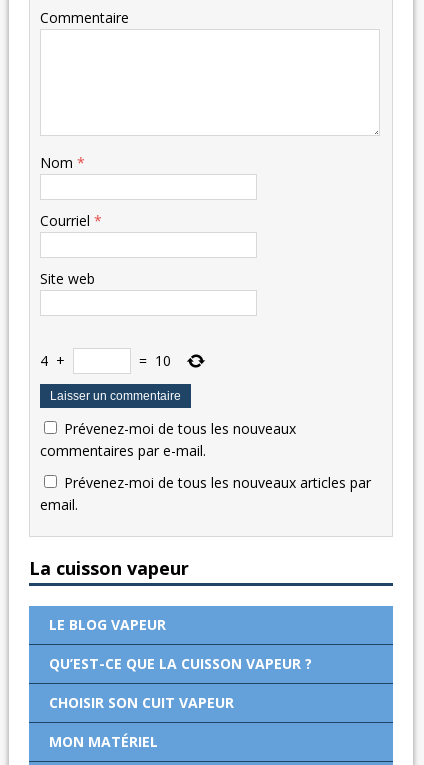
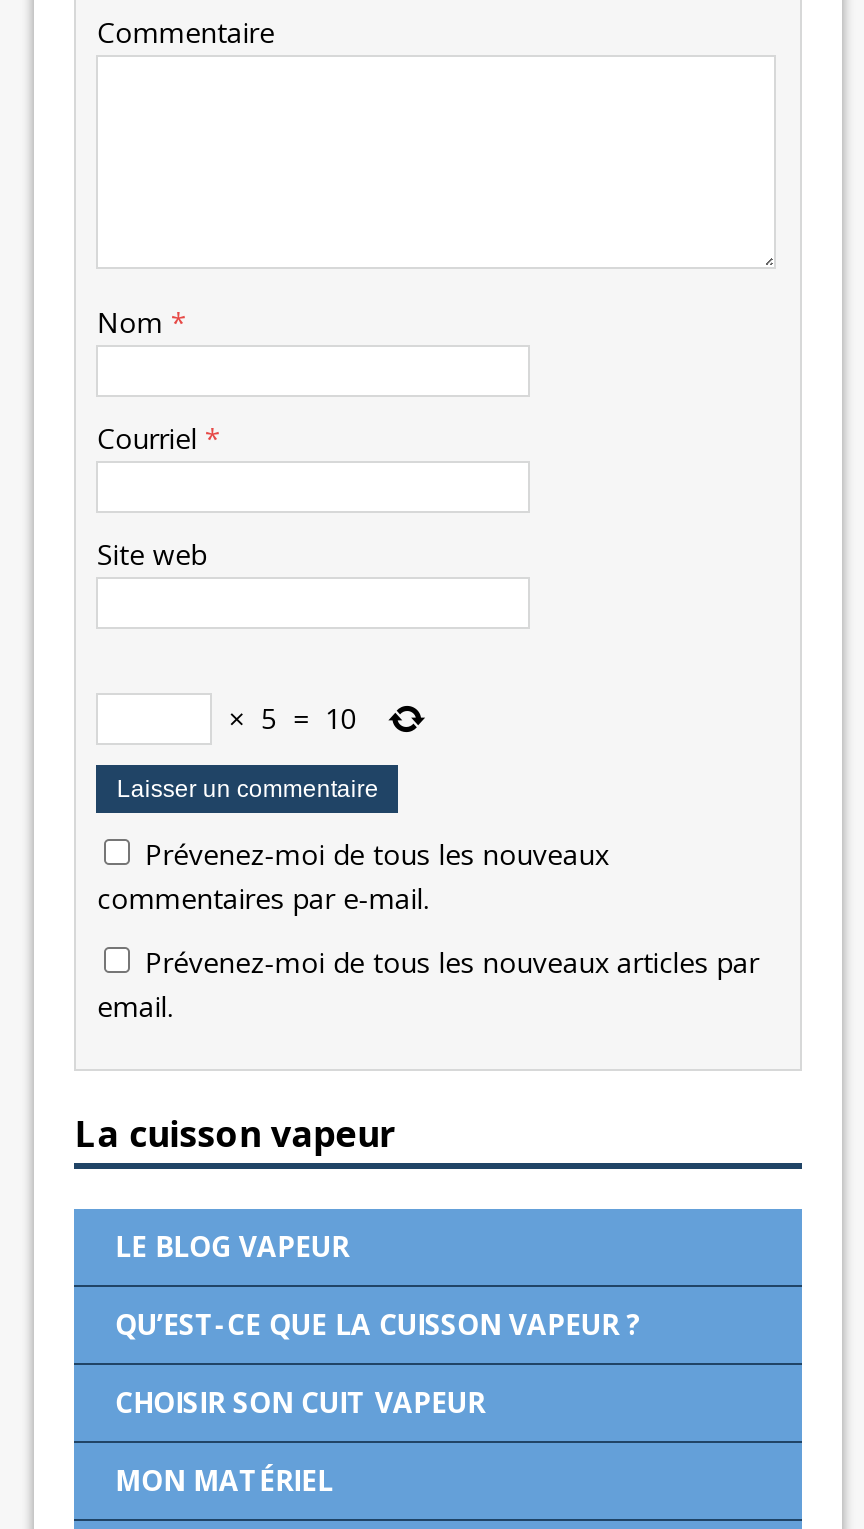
- 4 +
- = 10
+ × 5 = 10
